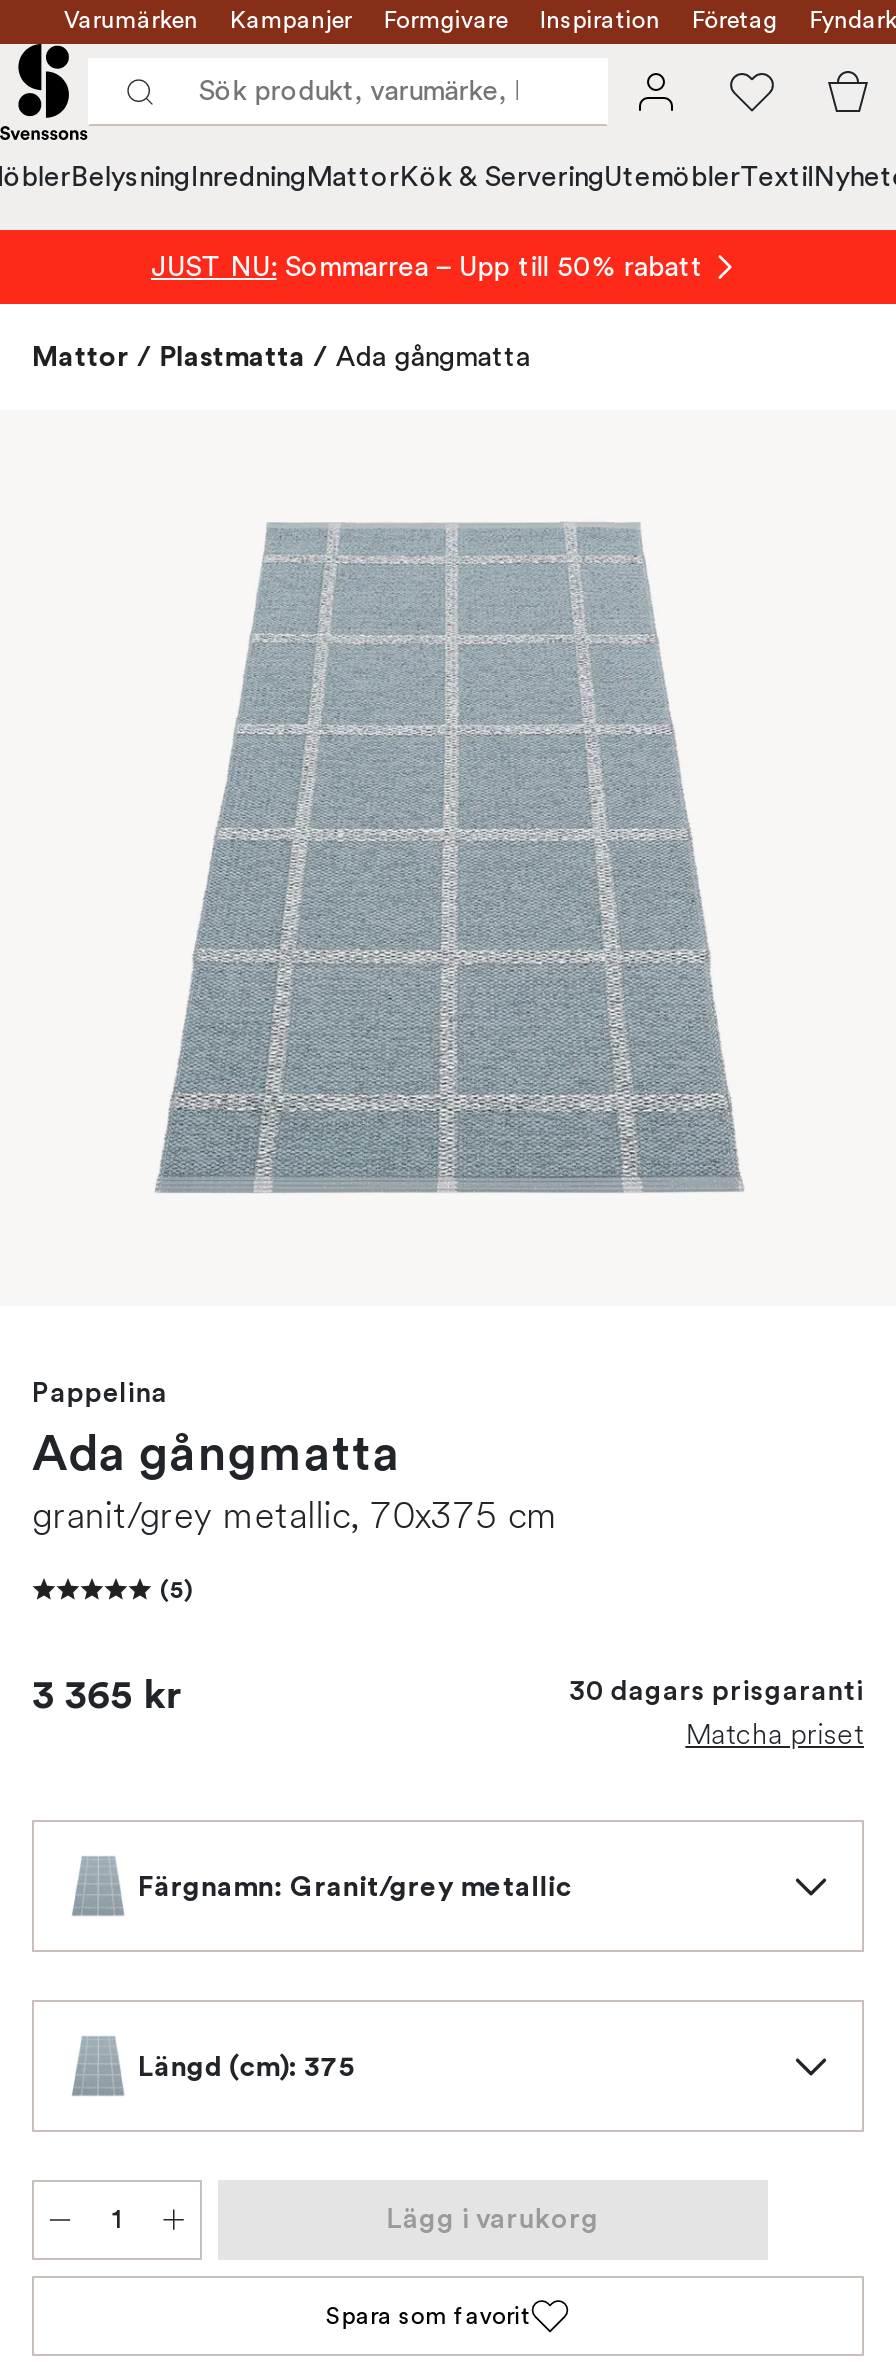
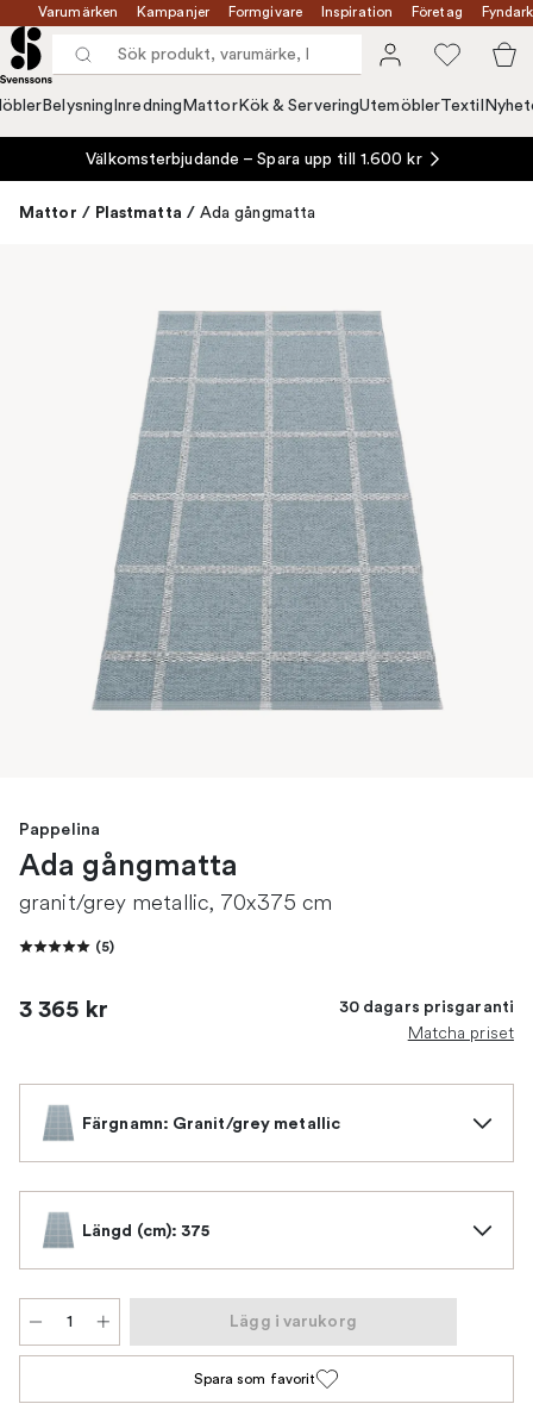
- JUST NU: Sommarrea – Upp till 50% rabatt
+ Välkomsterbjudande – Spara upp till 1.600 kr
